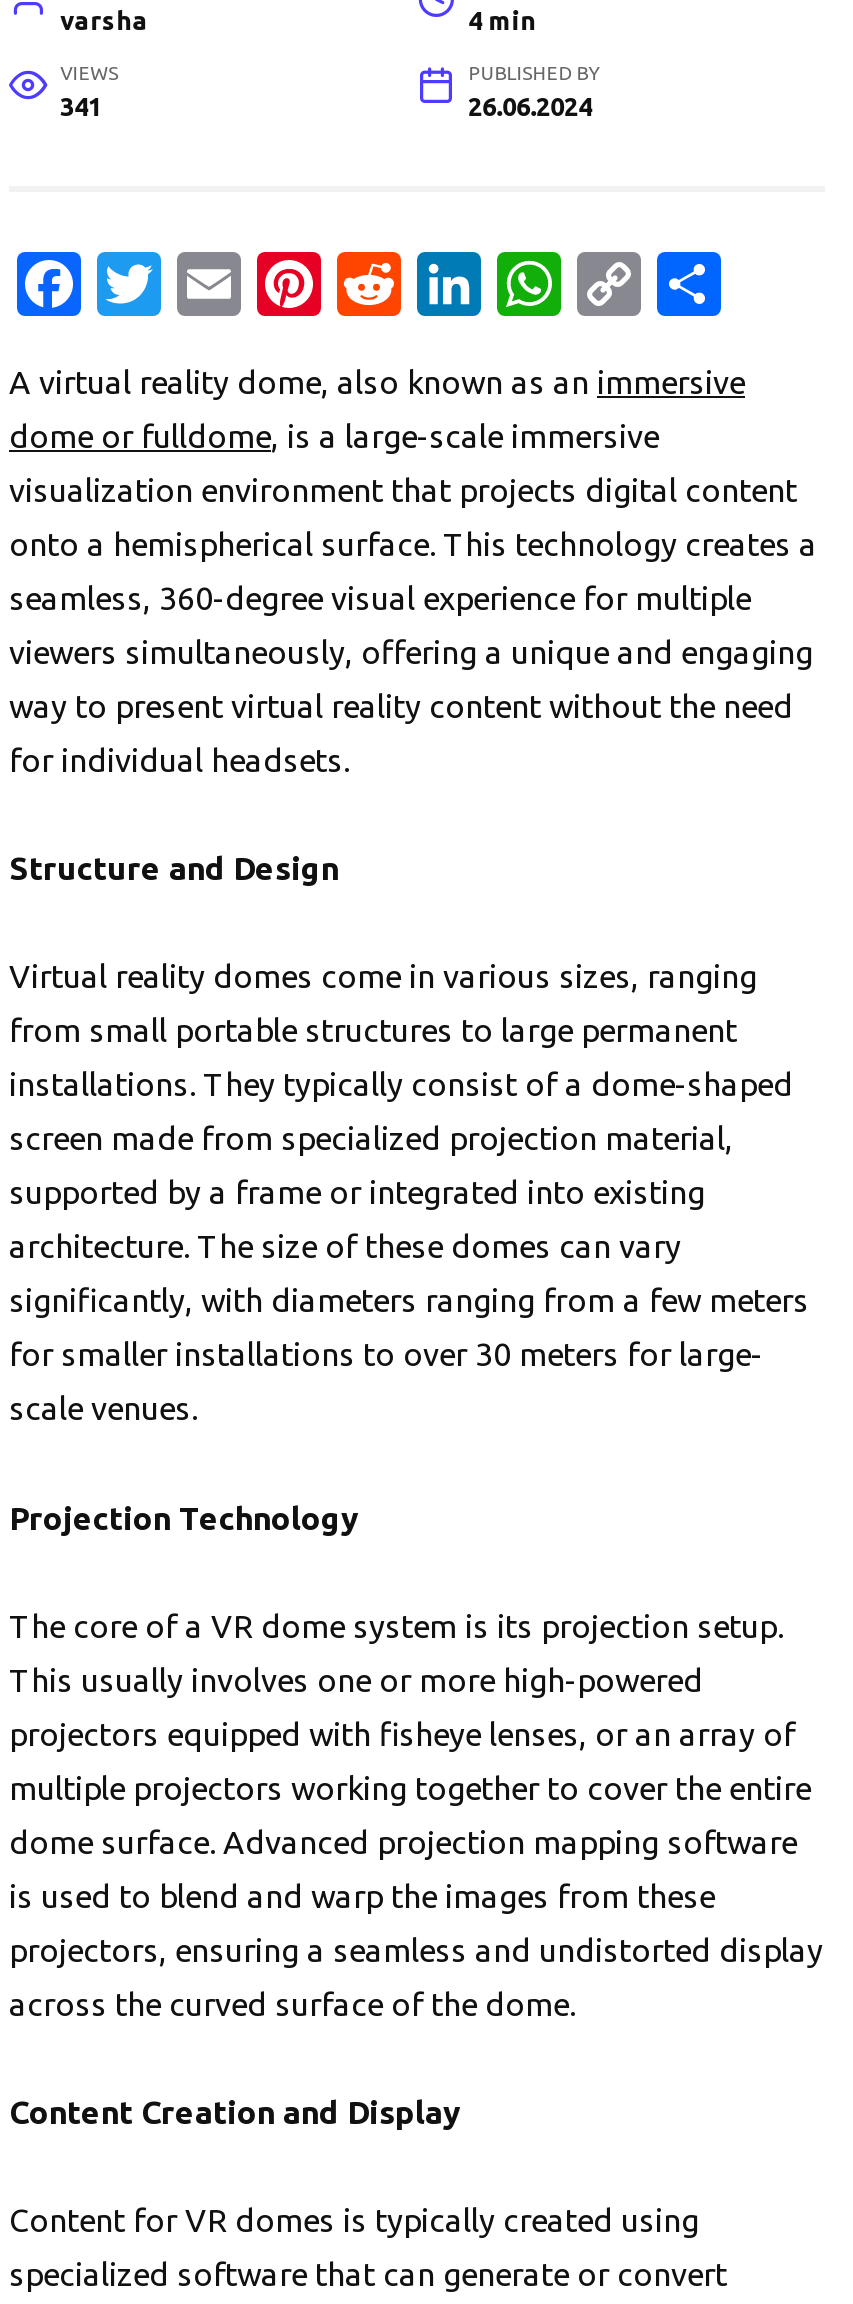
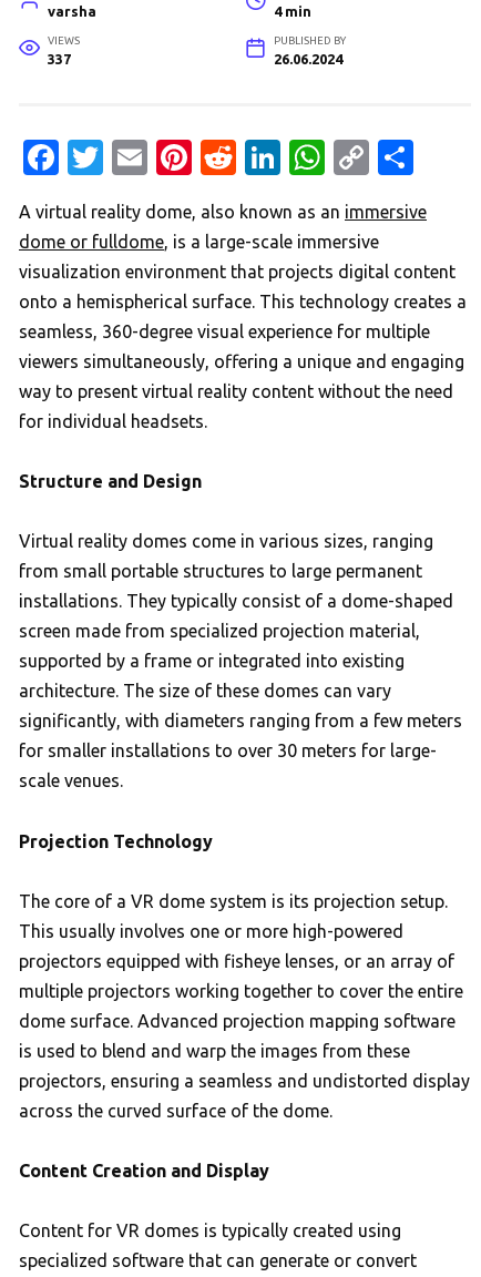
- 341
+ 337
